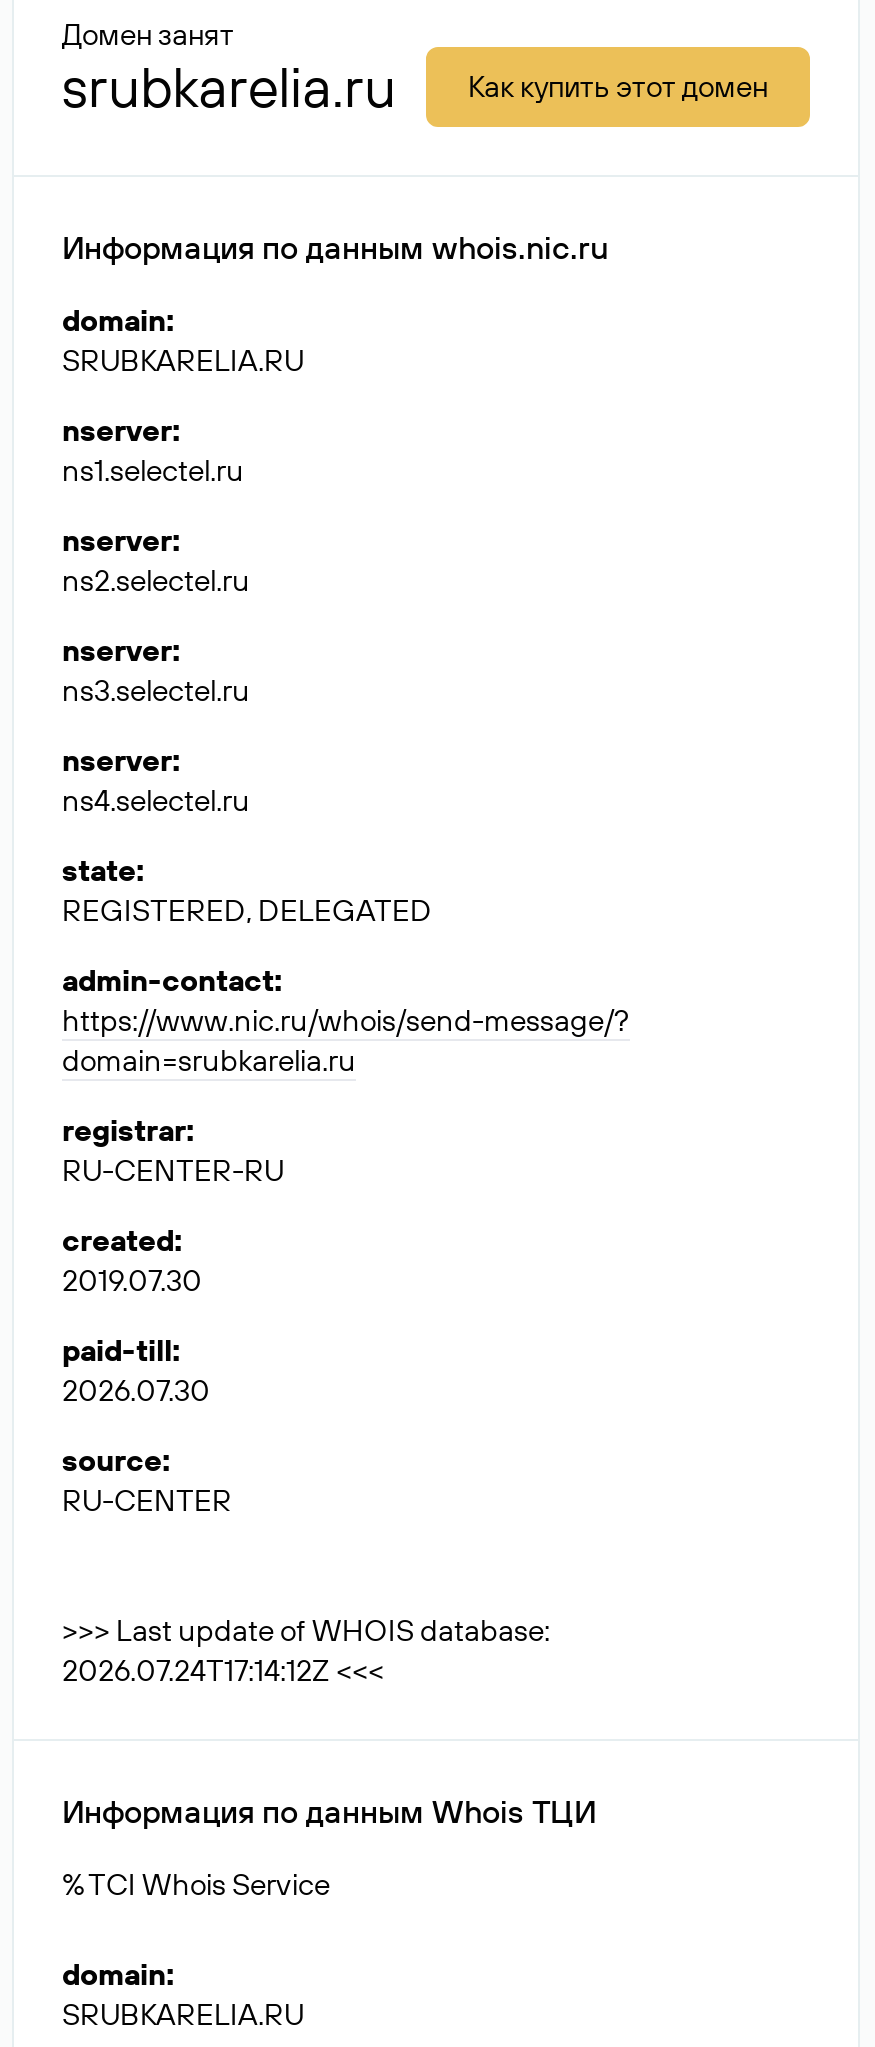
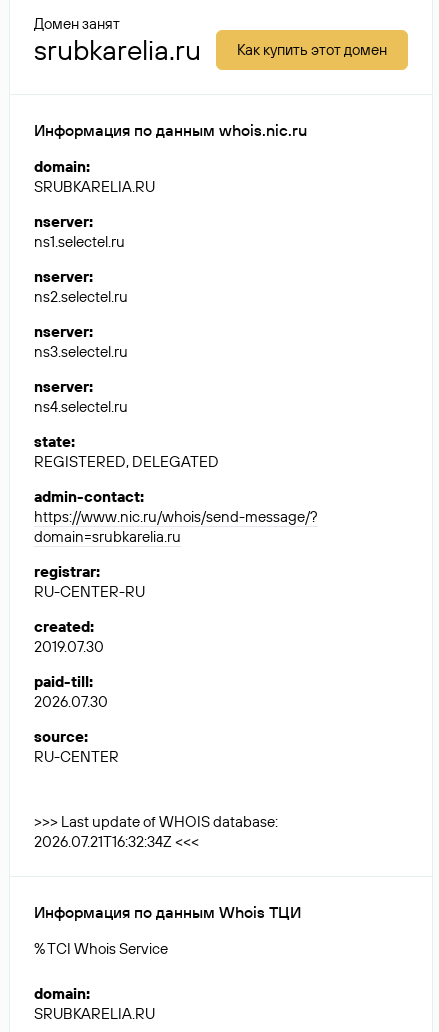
- 2026.07.24T17:14:12Z <<<
+ 2026.07.21T16:32:34Z <<<
